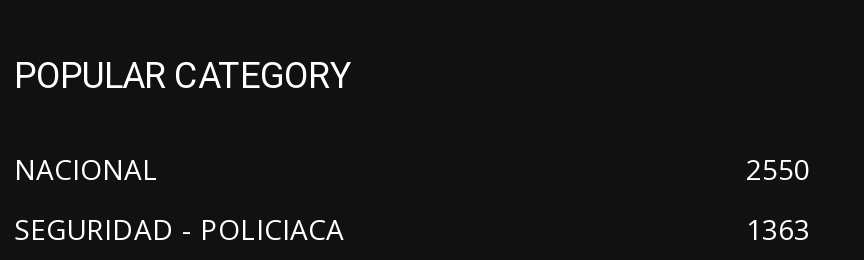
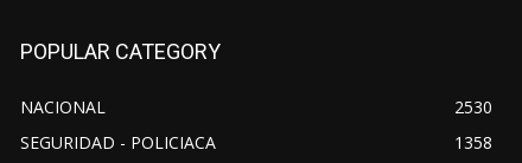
- 2550
+ 2530

- 1363
+ 1358
